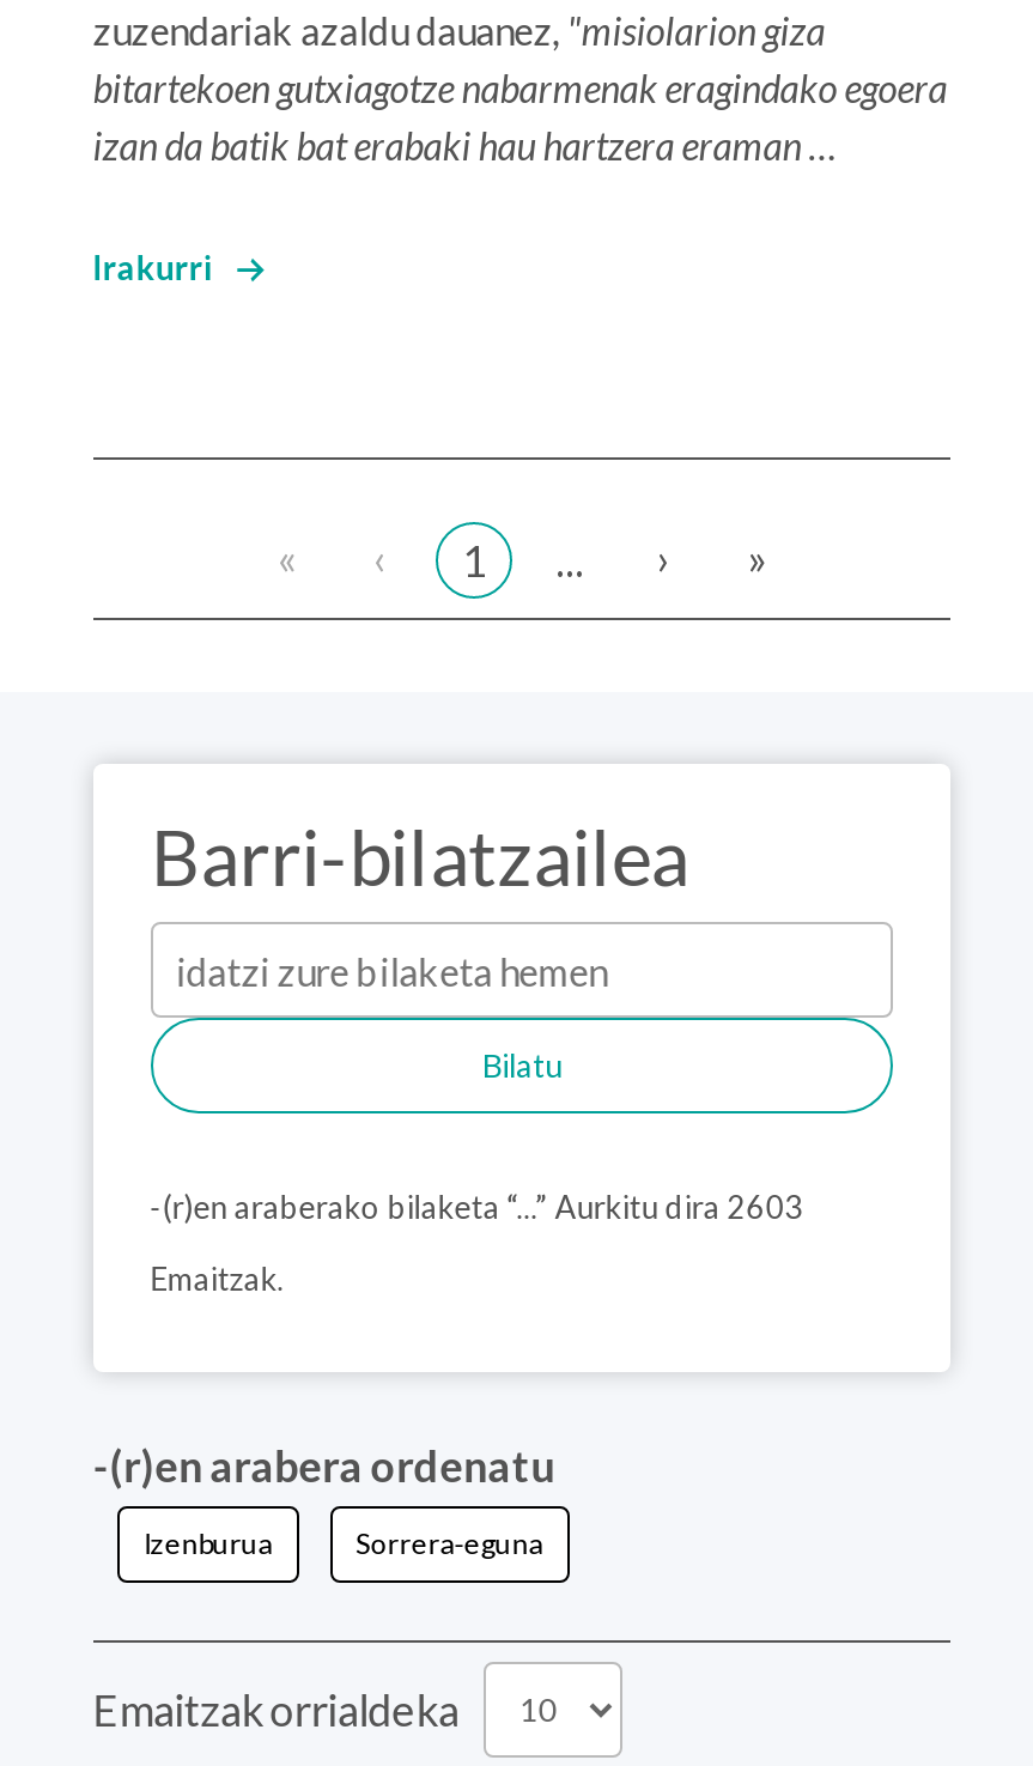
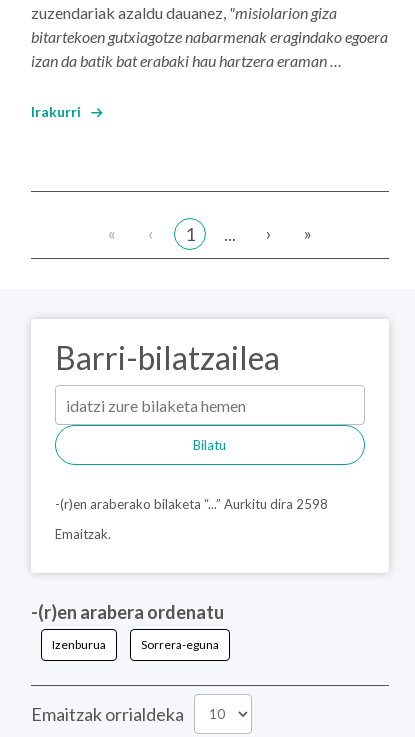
- -(r)en araberako bilaketa “...” Aurkitu dira 2603
+ -(r)en araberako bilaketa “...” Aurkitu dira 2598
